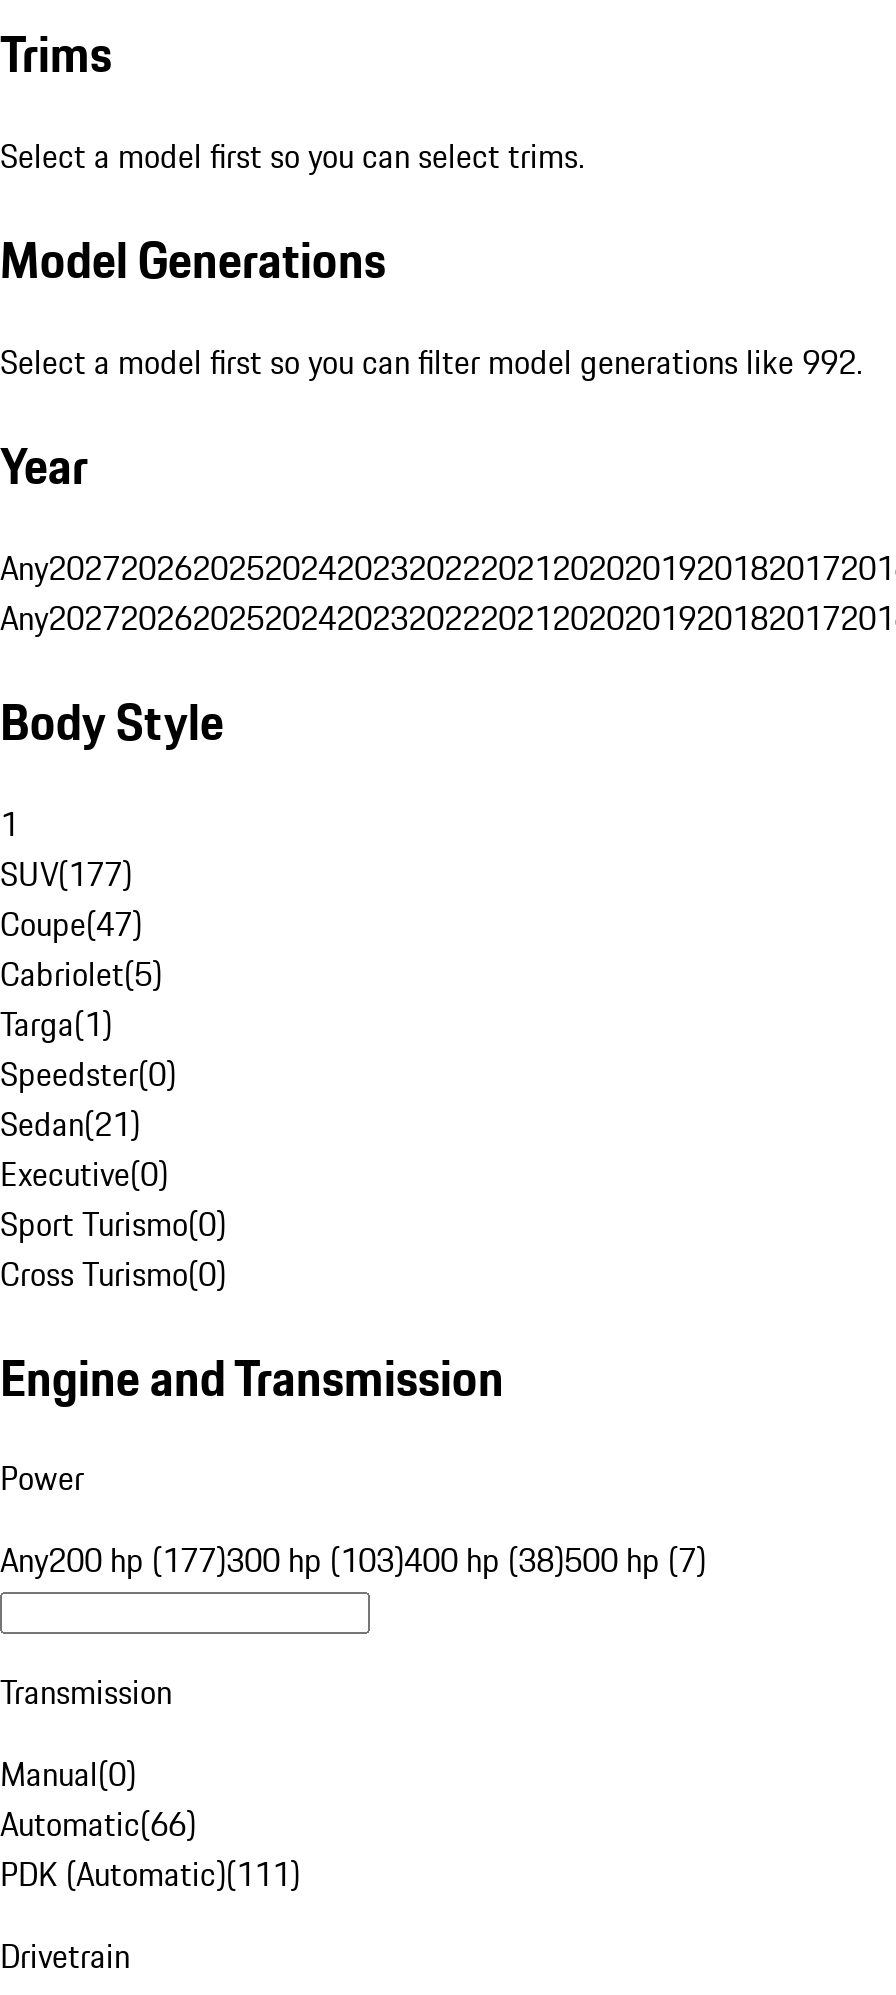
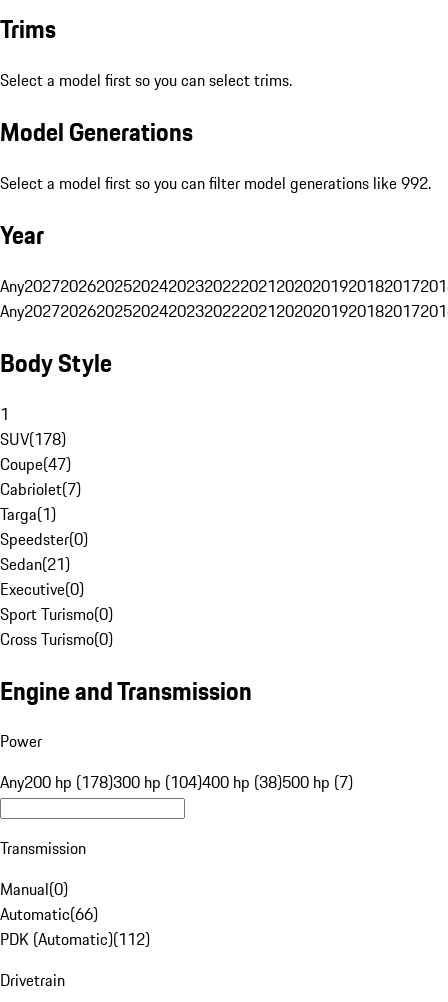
- SUV(177)
+ SUV(178)

- Cabriolet(5)
+ Cabriolet(7)

- Any200 hp (177)300 hp (103)400 hp (38)500 hp (7)
+ Any200 hp (178)300 hp (104)400 hp (38)500 hp (7)

- PDK (Automatic)(111)
+ PDK (Automatic)(112)
